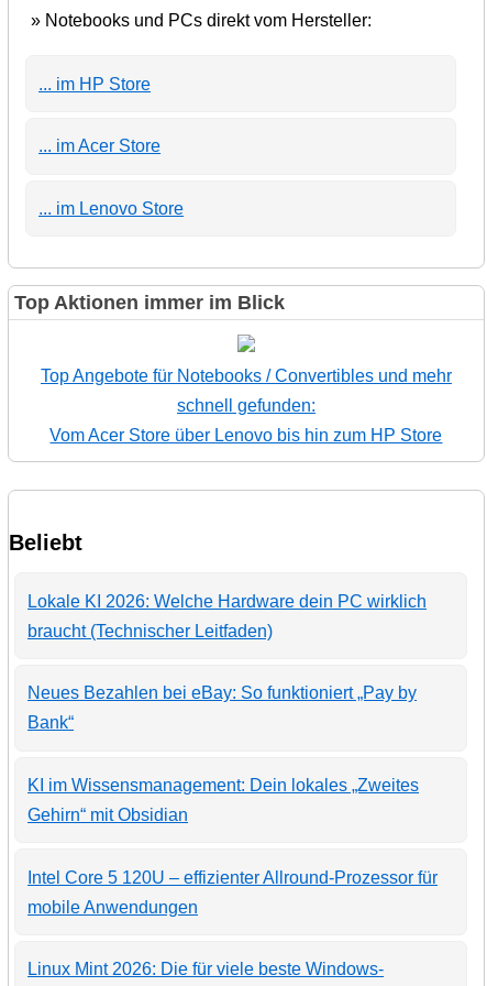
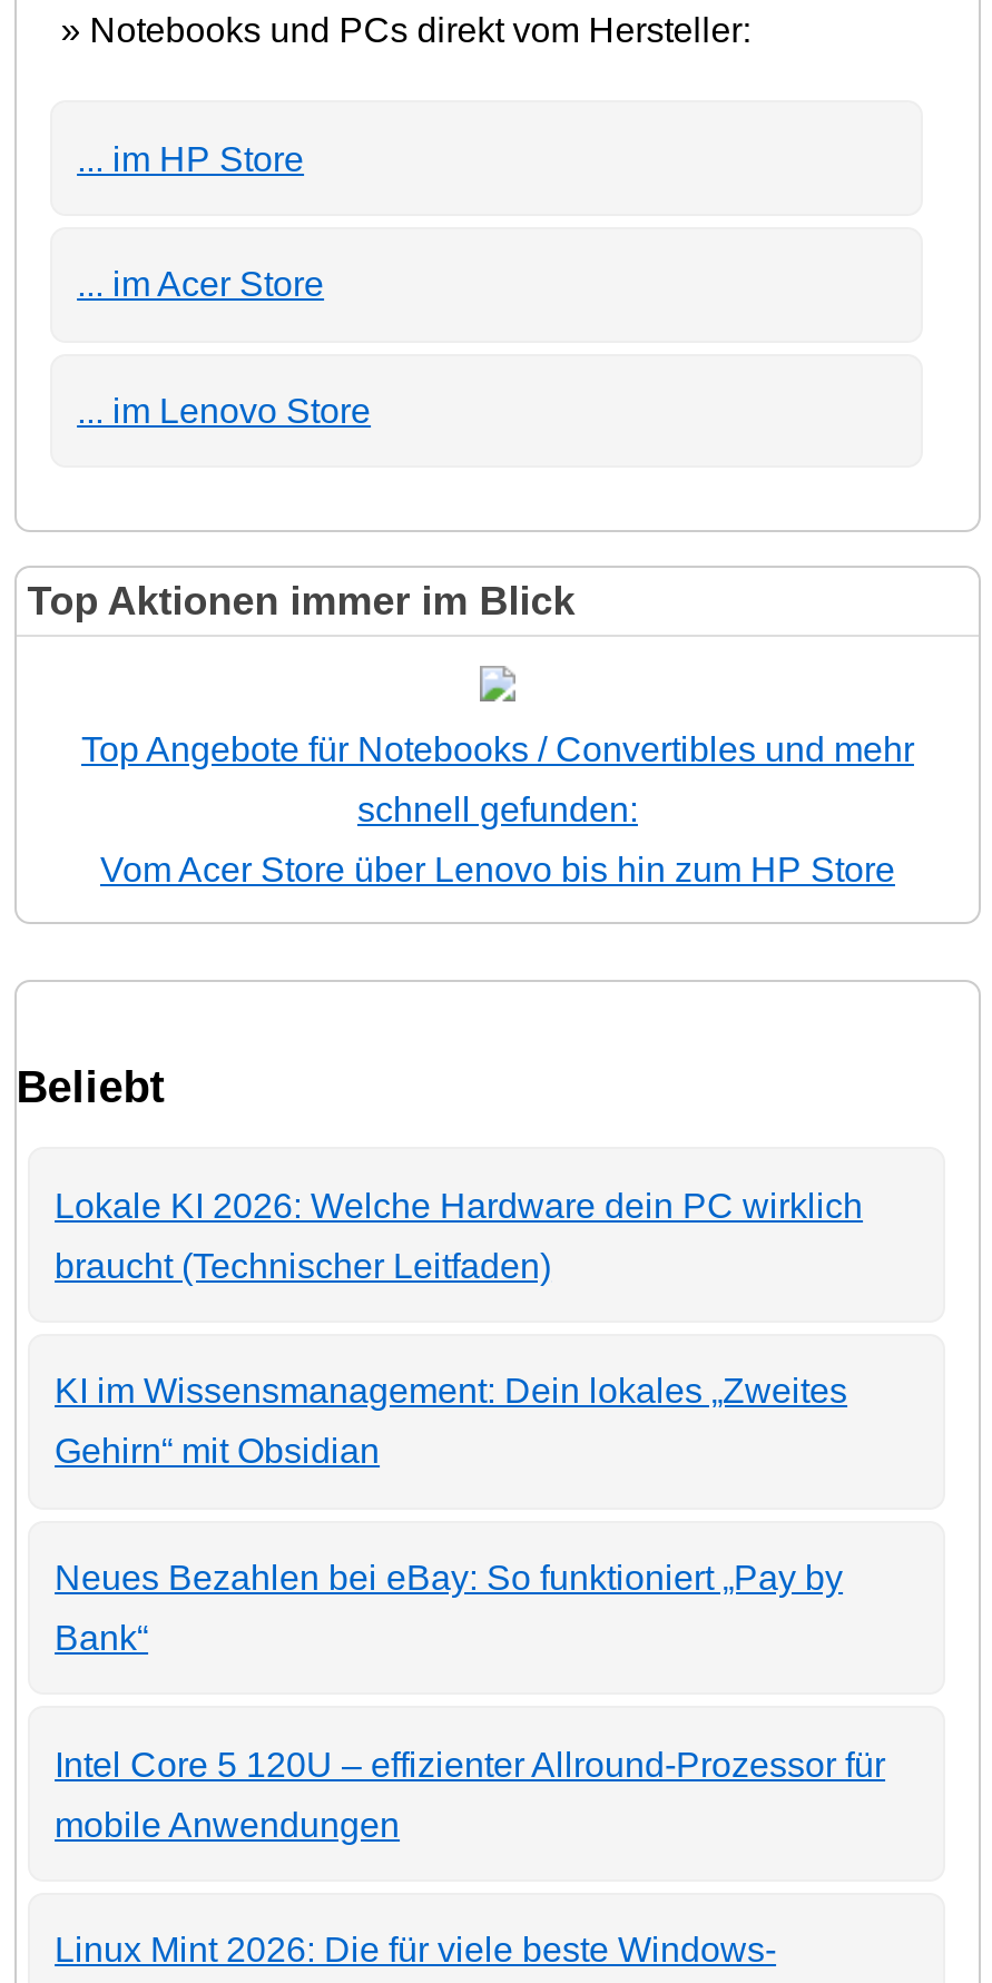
moved down: Neues Bezahlen bei eBay: So funktioniert „Pay by | Bank“

moved up: KI im Wissensmanagement: Dein lokales „Zweites | Gehirn“ mit Obsidian
